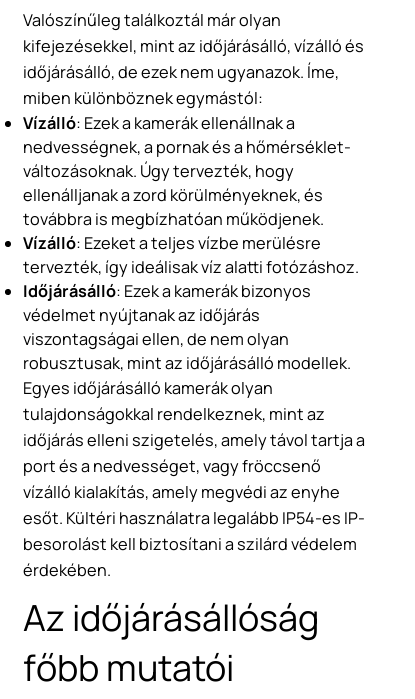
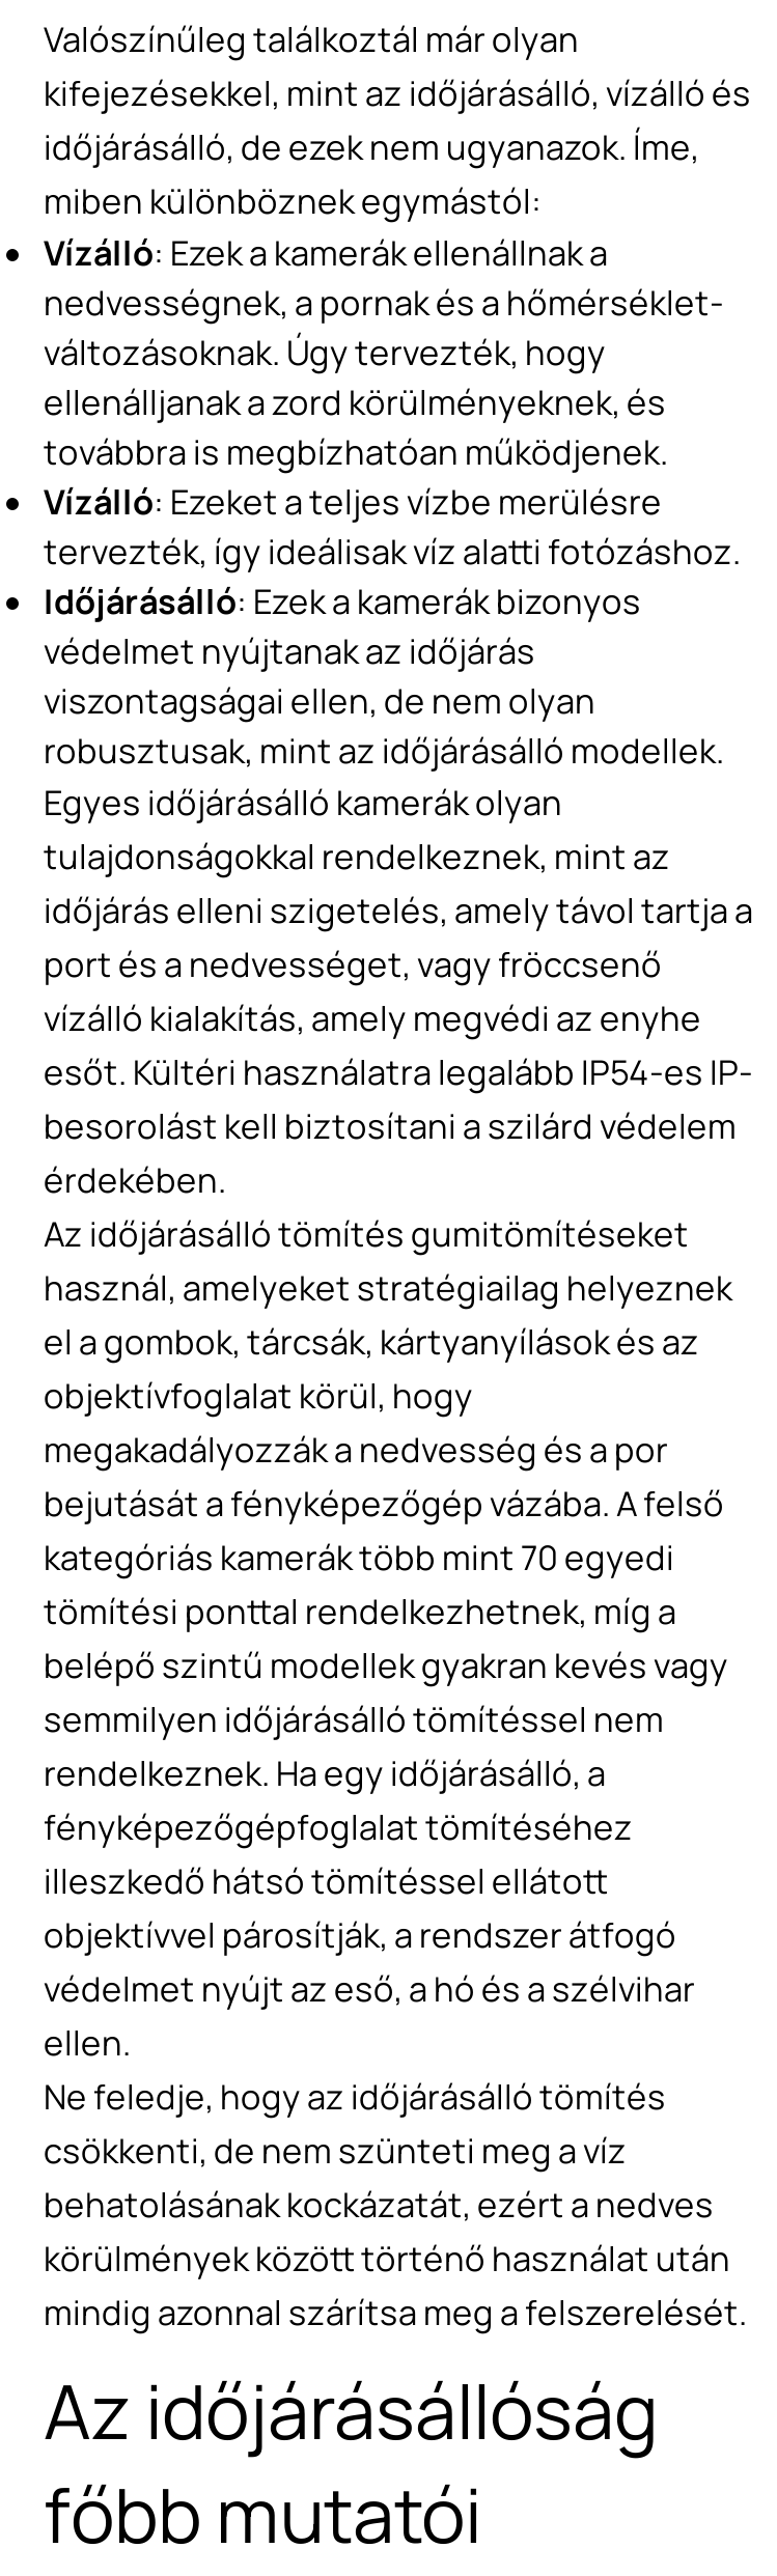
+ Az időjárásálló tömítés gumitömítéseket
+ használ, amelyeket stratégiailag helyeznek
+ el a gombok, tárcsák, kártyanyílások és az
+ objektívfoglalat körül, hogy
+ megakadályozzák a nedvesség és a por
+ bejutását a fényképezőgép vázába. A felső
+ kategóriás kamerák több mint 70 egyedi
+ tömítési ponttal rendelkezhetnek, míg a
+ belépő szintű modellek gyakran kevés vagy
+ semmilyen időjárásálló tömítéssel nem
+ rendelkeznek. Ha egy időjárásálló, a
+ fényképezőgépfoglalat tömítéséhez
+ illeszkedő hátsó tömítéssel ellátott
+ objektívvel párosítják, a rendszer átfogó
+ védelmet nyújt az eső, a hó és a szélvihar
+ ellen.
+ Ne feledje, hogy az időjárásálló tömítés
+ csökkenti, de nem szünteti meg a víz
+ behatolásának kockázatát, ezért a nedves
+ körülmények között történő használat után
+ mindig azonnal szárítsa meg a felszerelését.
